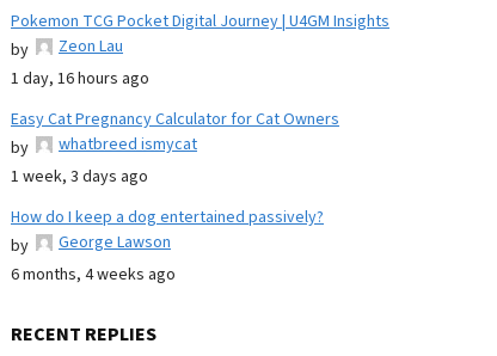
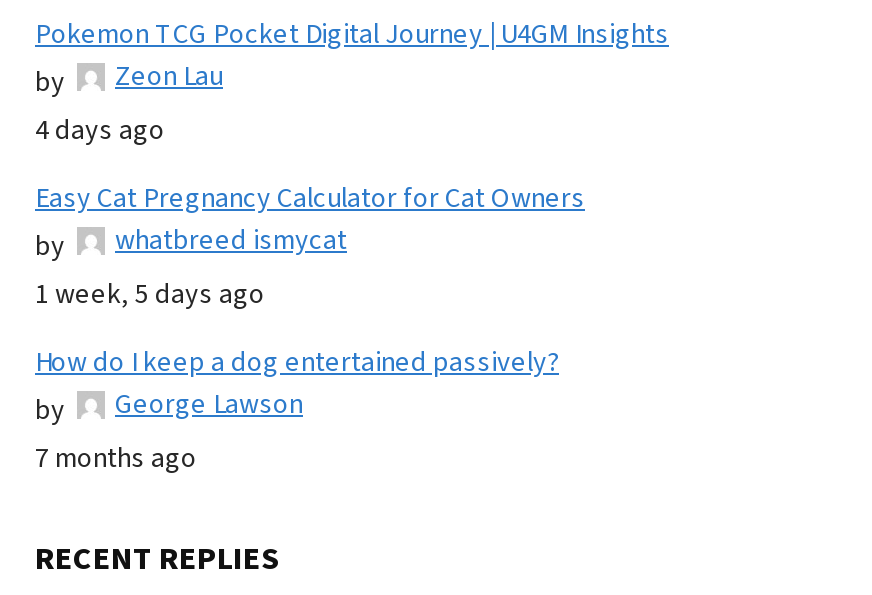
- 1 day, 16 hours ago
+ 4 days ago

- 1 week, 3 days ago
+ 1 week, 5 days ago

- 6 months, 4 weeks ago
+ 7 months ago
